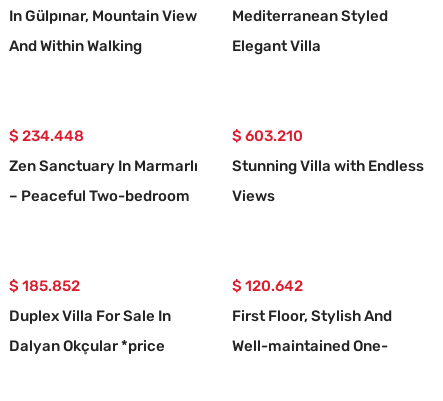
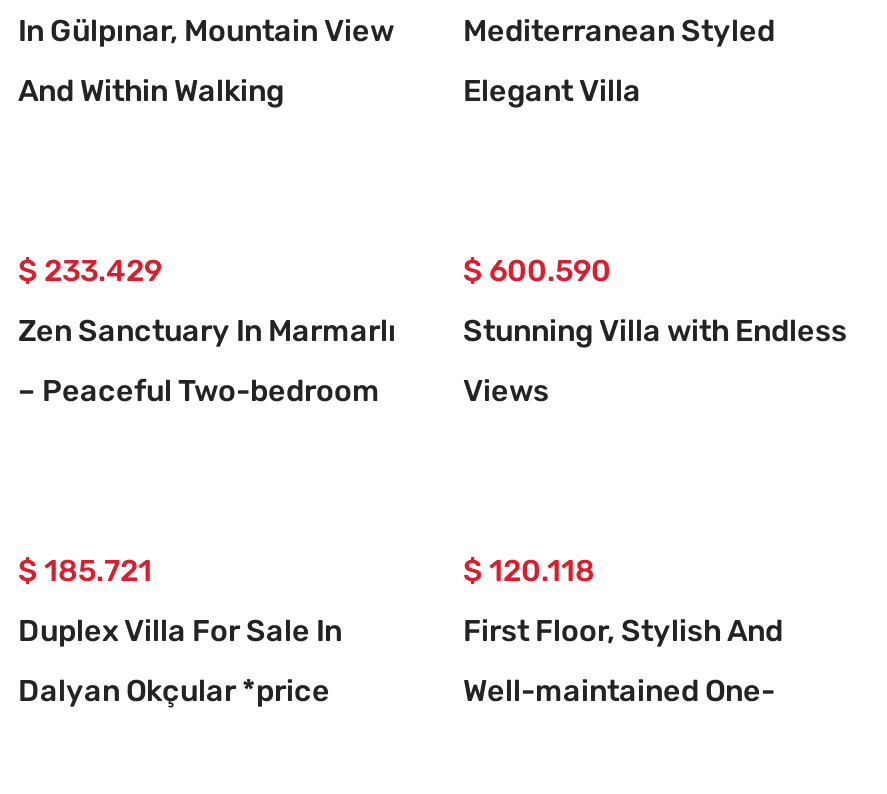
- $ 234.448
+ $ 233.429

- $ 603.210
+ $ 600.590

- $ 185.852
+ $ 185.721

- $ 120.642
+ $ 120.118
